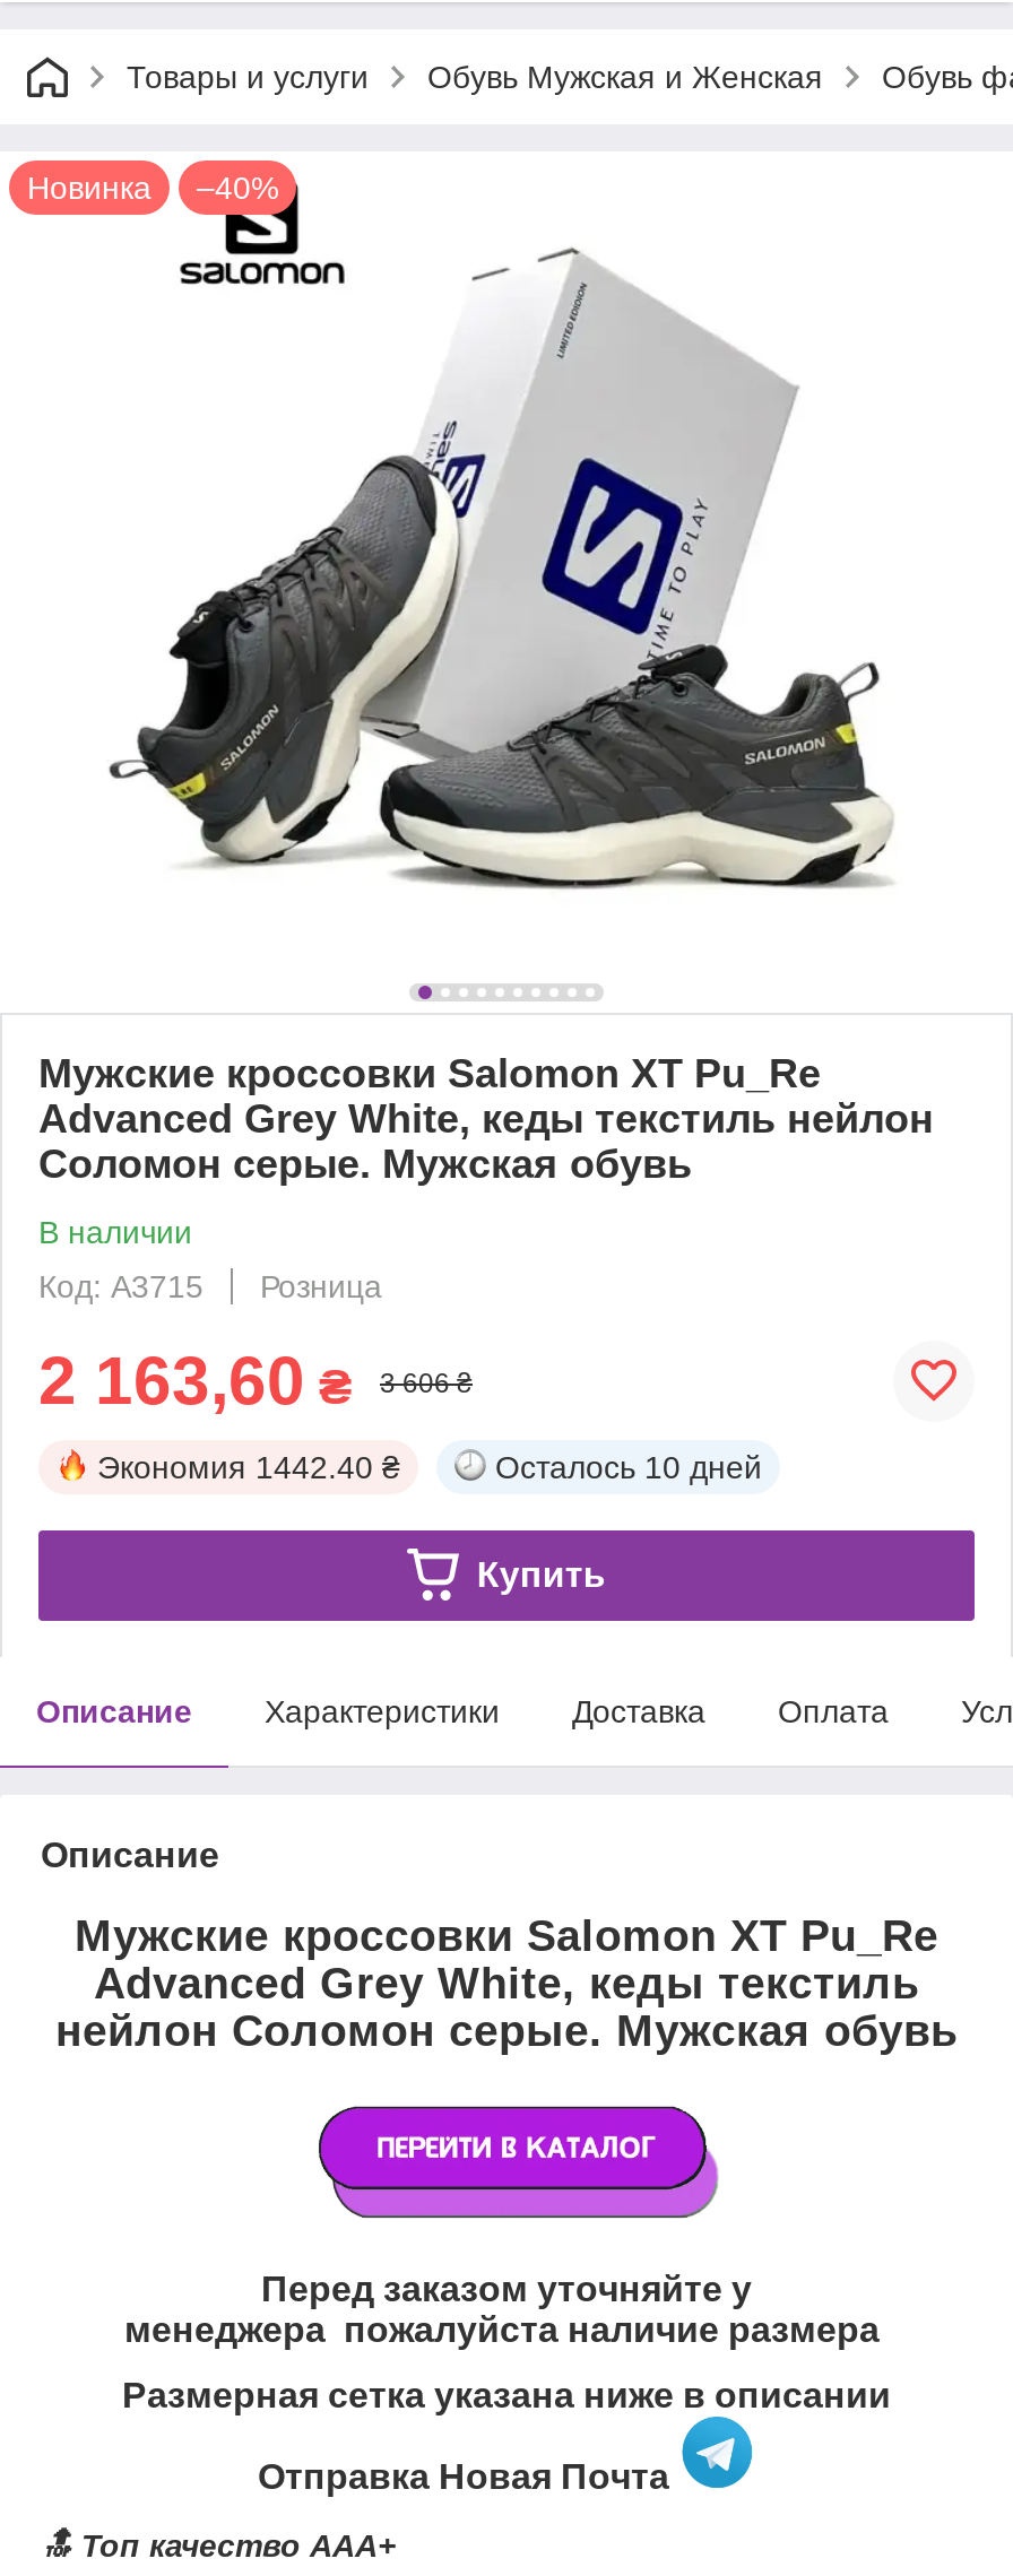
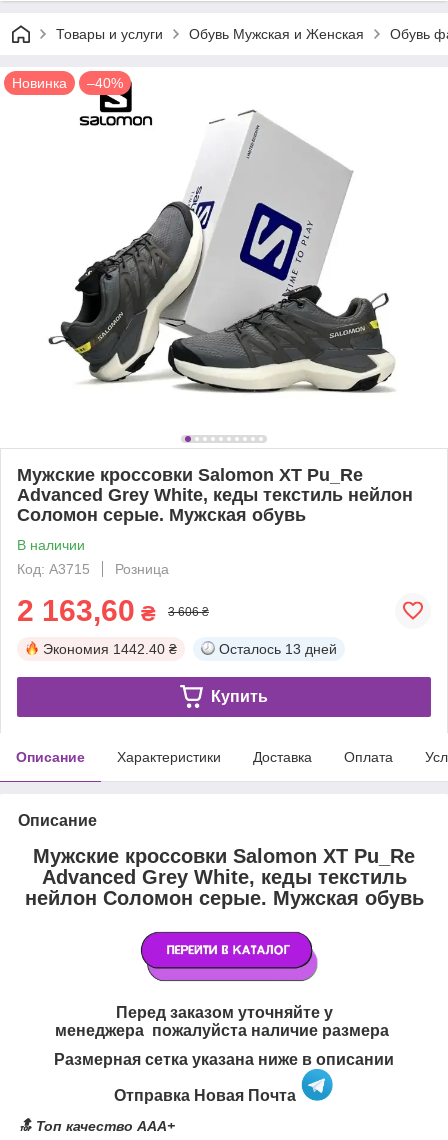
- Осталось 10 дней
+ Осталось 13 дней
